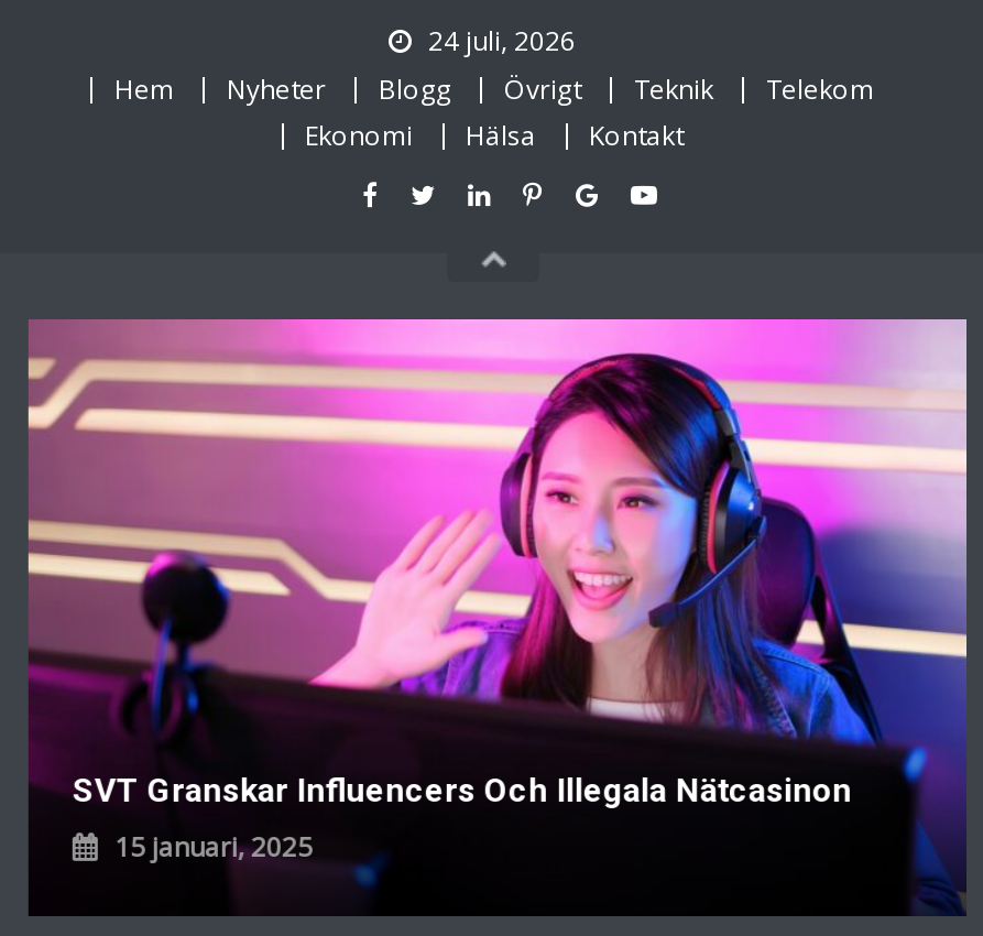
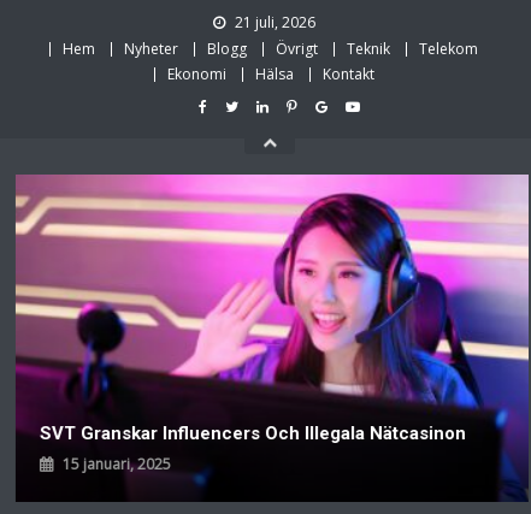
- 24 juli, 2026
+ 21 juli, 2026
